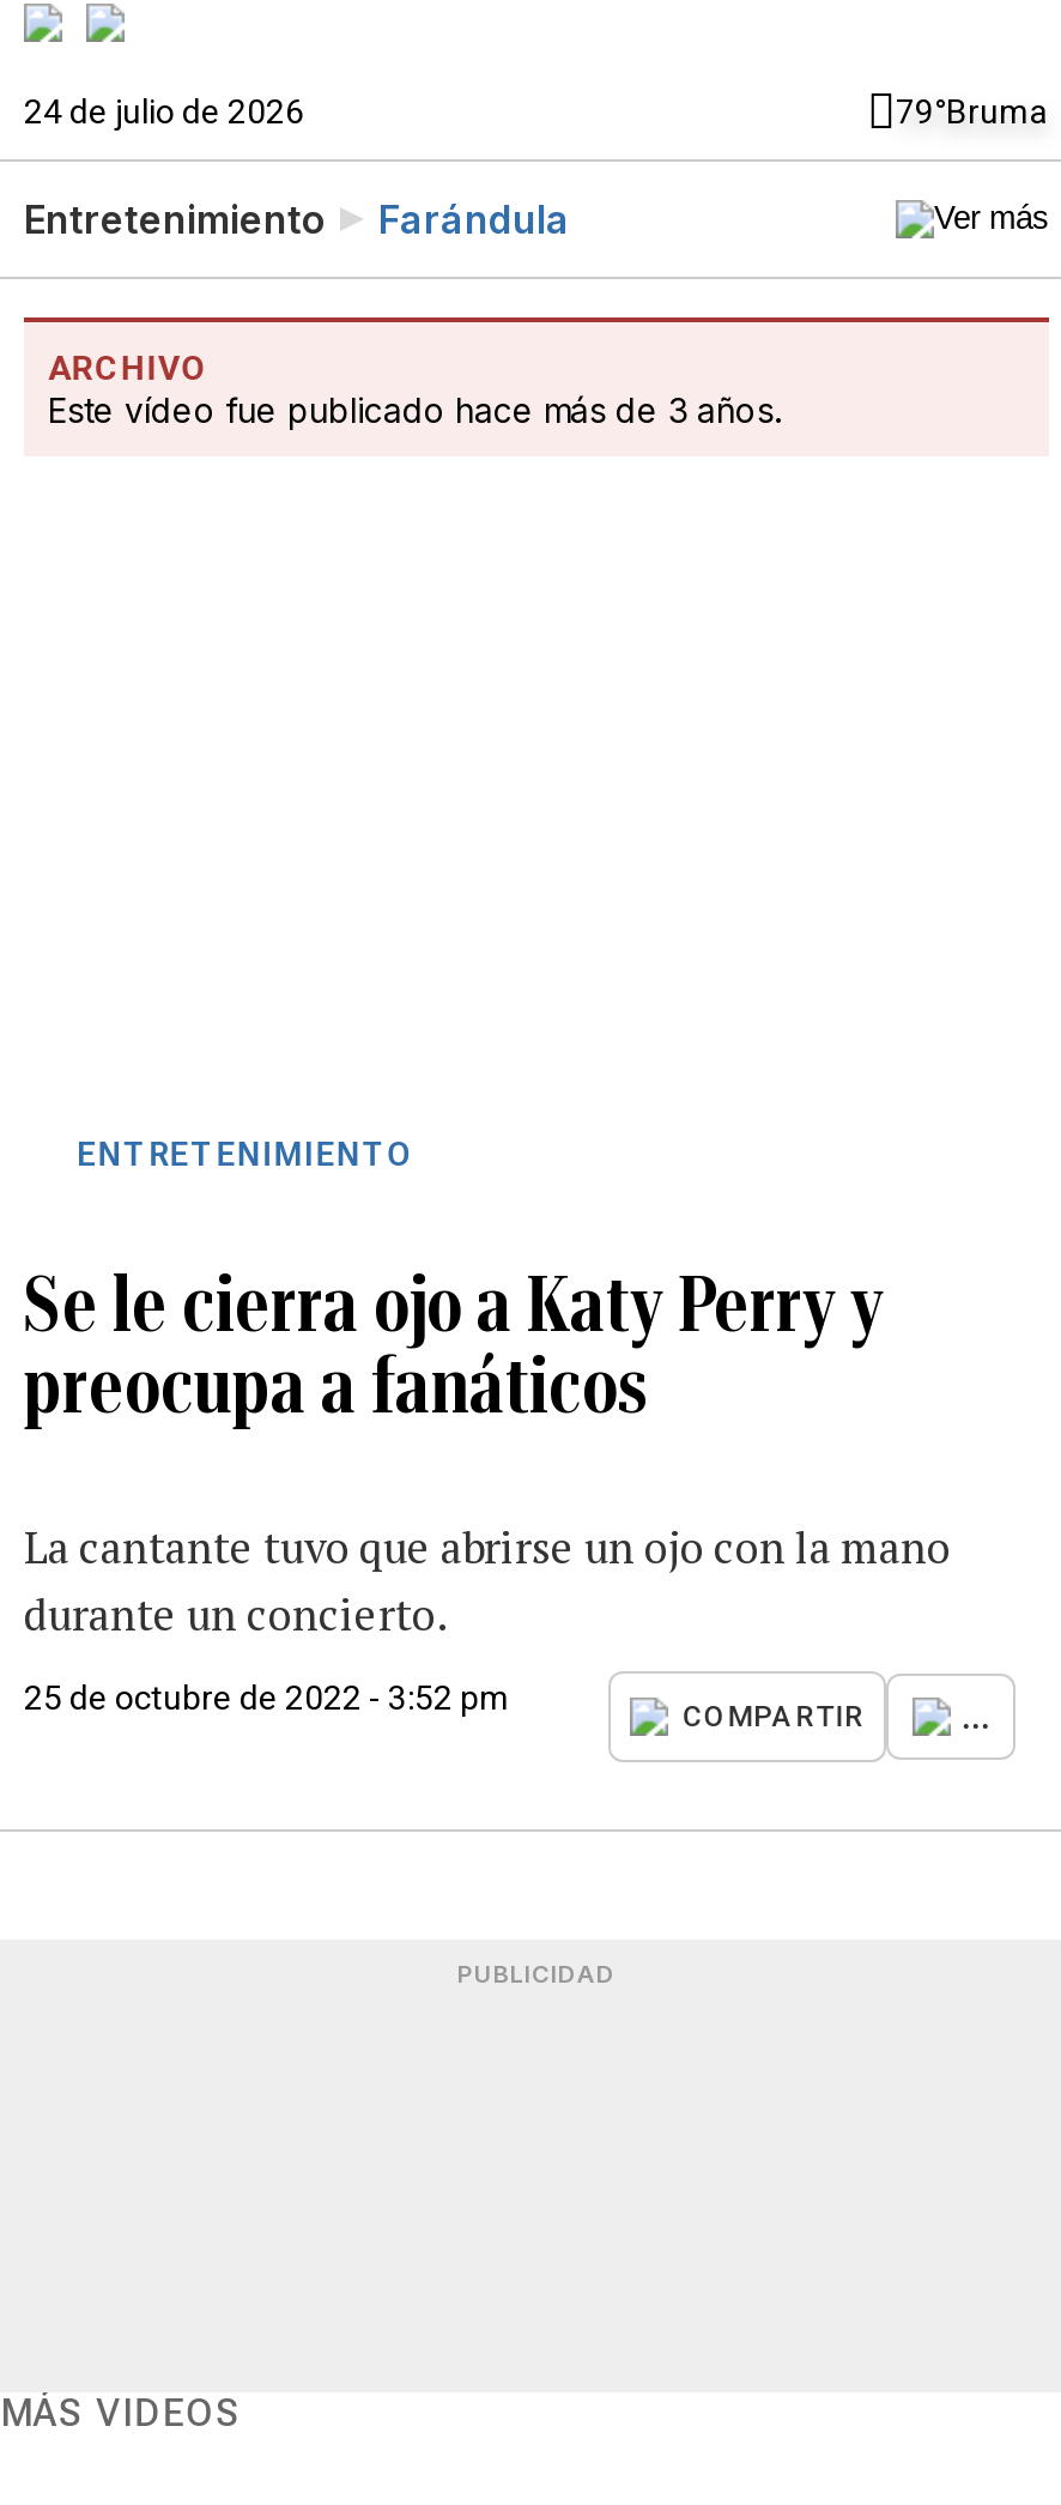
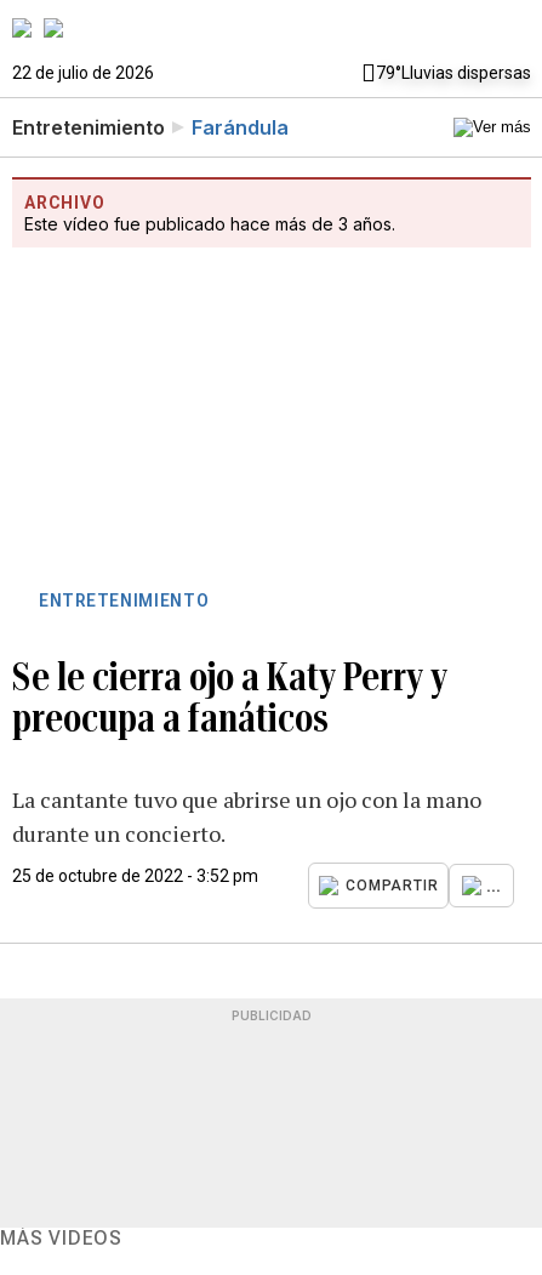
- 24 de julio de 2026
- 79°Bruma
+ 22 de julio de 2026
+ 79°Lluvias dispersas
